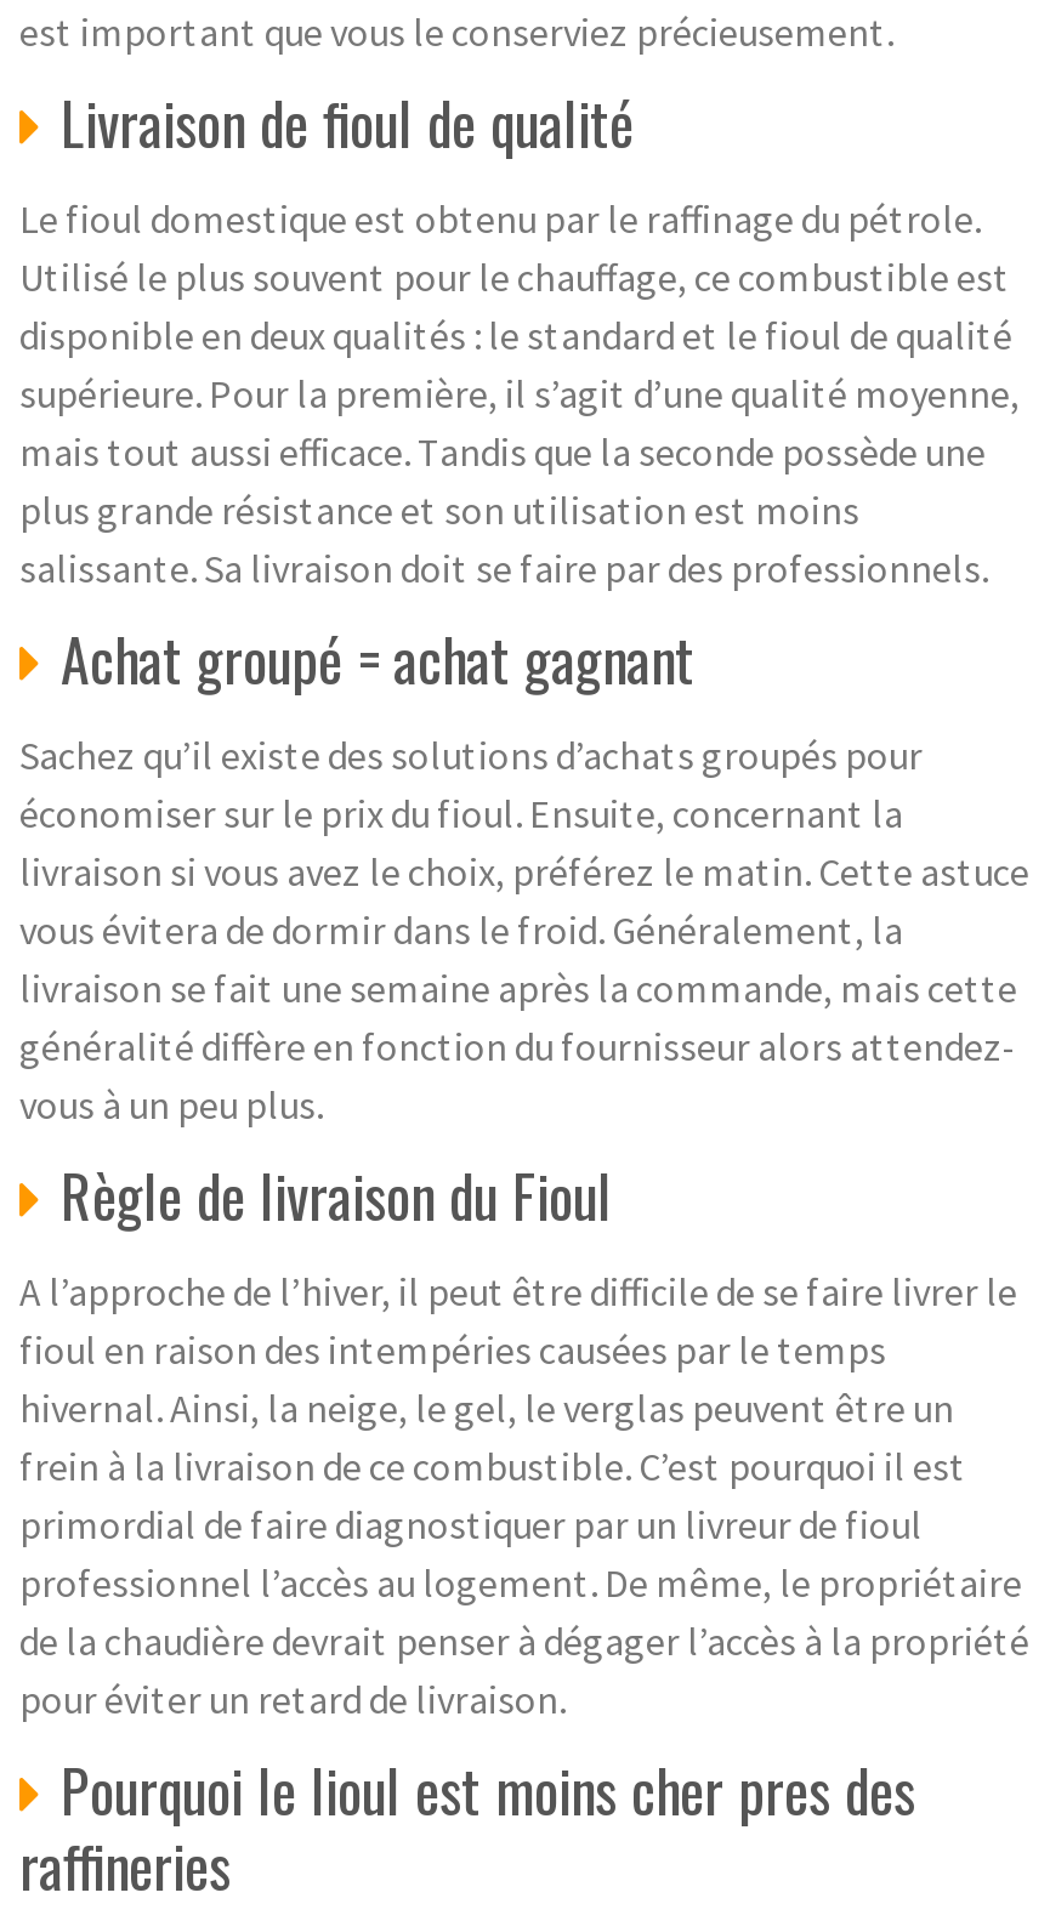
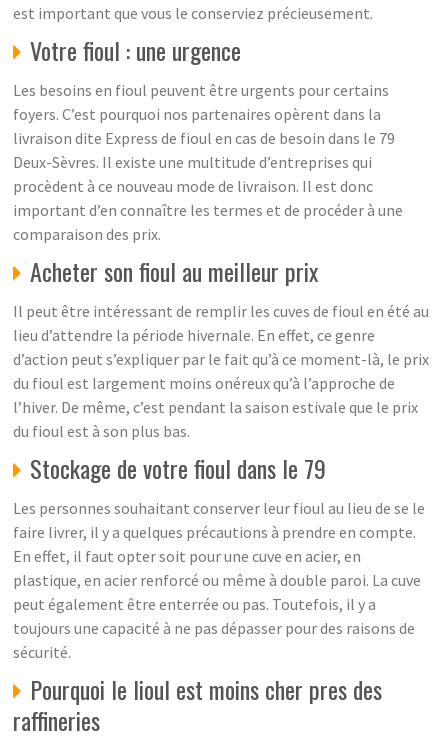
- Livraison de fioul de qualité
- Le fioul domestique est obtenu par le raffinage du pétrole.
- Utilisé le plus souvent pour le chauffage, ce combustible est
- disponible en deux qualités : le standard et le fioul de qualité
- supérieure. Pour la première, il s’agit d’une qualité moyenne,
- mais tout aussi efficace. Tandis que la seconde possède une
- plus grande résistance et son utilisation est moins
- salissante. Sa livraison doit se faire par des professionnels.
- Achat groupé = achat gagnant
- Sachez qu’il existe des solutions d’achats groupés pour
- économiser sur le prix du fioul. Ensuite, concernant la
- livraison si vous avez le choix, préférez le matin. Cette astuce
- vous évitera de dormir dans le froid. Généralement, la
- livraison se fait une semaine après la commande, mais cette
- généralité diffère en fonction du fournisseur alors attendez-
- vous à un peu plus.
- Règle de livraison du Fioul
- A l’approche de l’hiver, il peut être difficile de se faire livrer le
- fioul en raison des intempéries causées par le temps
- hivernal. Ainsi, la neige, le gel, le verglas peuvent être un
- frein à la livraison de ce combustible. C’est pourquoi il est
- primordial de faire diagnostiquer par un livreur de fioul
- professionnel l’accès au logement. De même, le propriétaire
- de la chaudière devrait penser à dégager l’accès à la propriété
- pour éviter un retard de livraison.
+ Votre fioul : une urgence
+ Les besoins en fioul peuvent être urgents pour certains
+ foyers. C’est pourquoi nos partenaires opèrent dans la
+ livraison dite Express de fioul en cas de besoin dans le 79
+ Deux-Sèvres. Il existe une multitude d’entreprises qui
+ procèdent à ce nouveau mode de livraison. Il est donc
+ important d’en connaître les termes et de procéder à une
+ comparaison des prix.
+ Acheter son fioul au meilleur prix
+ Il peut être intéressant de remplir les cuves de fioul en été au
+ lieu d’attendre la période hivernale. En effet, ce genre
+ d’action peut s’expliquer par le fait qu’à ce moment-là, le prix
+ du fioul est largement moins onéreux qu’à l’approche de
+ l’hiver. De même, c’est pendant la saison estivale que le prix
+ du fioul est à son plus bas.
+ Stockage de votre fioul dans le 79
+ Les personnes souhaitant conserver leur fioul au lieu de se le
+ faire livrer, il y a quelques précautions à prendre en compte.
+ En effet, il faut opter soit pour une cuve en acier, en
+ plastique, en acier renforcé ou même à double paroi. La cuve
+ peut également être enterrée ou pas. Toutefois, il y a
+ toujours une capacité à ne pas dépasser pour des raisons de
+ sécurité.
